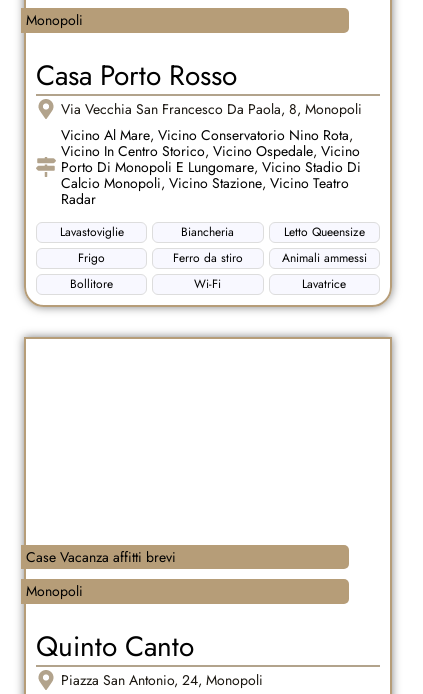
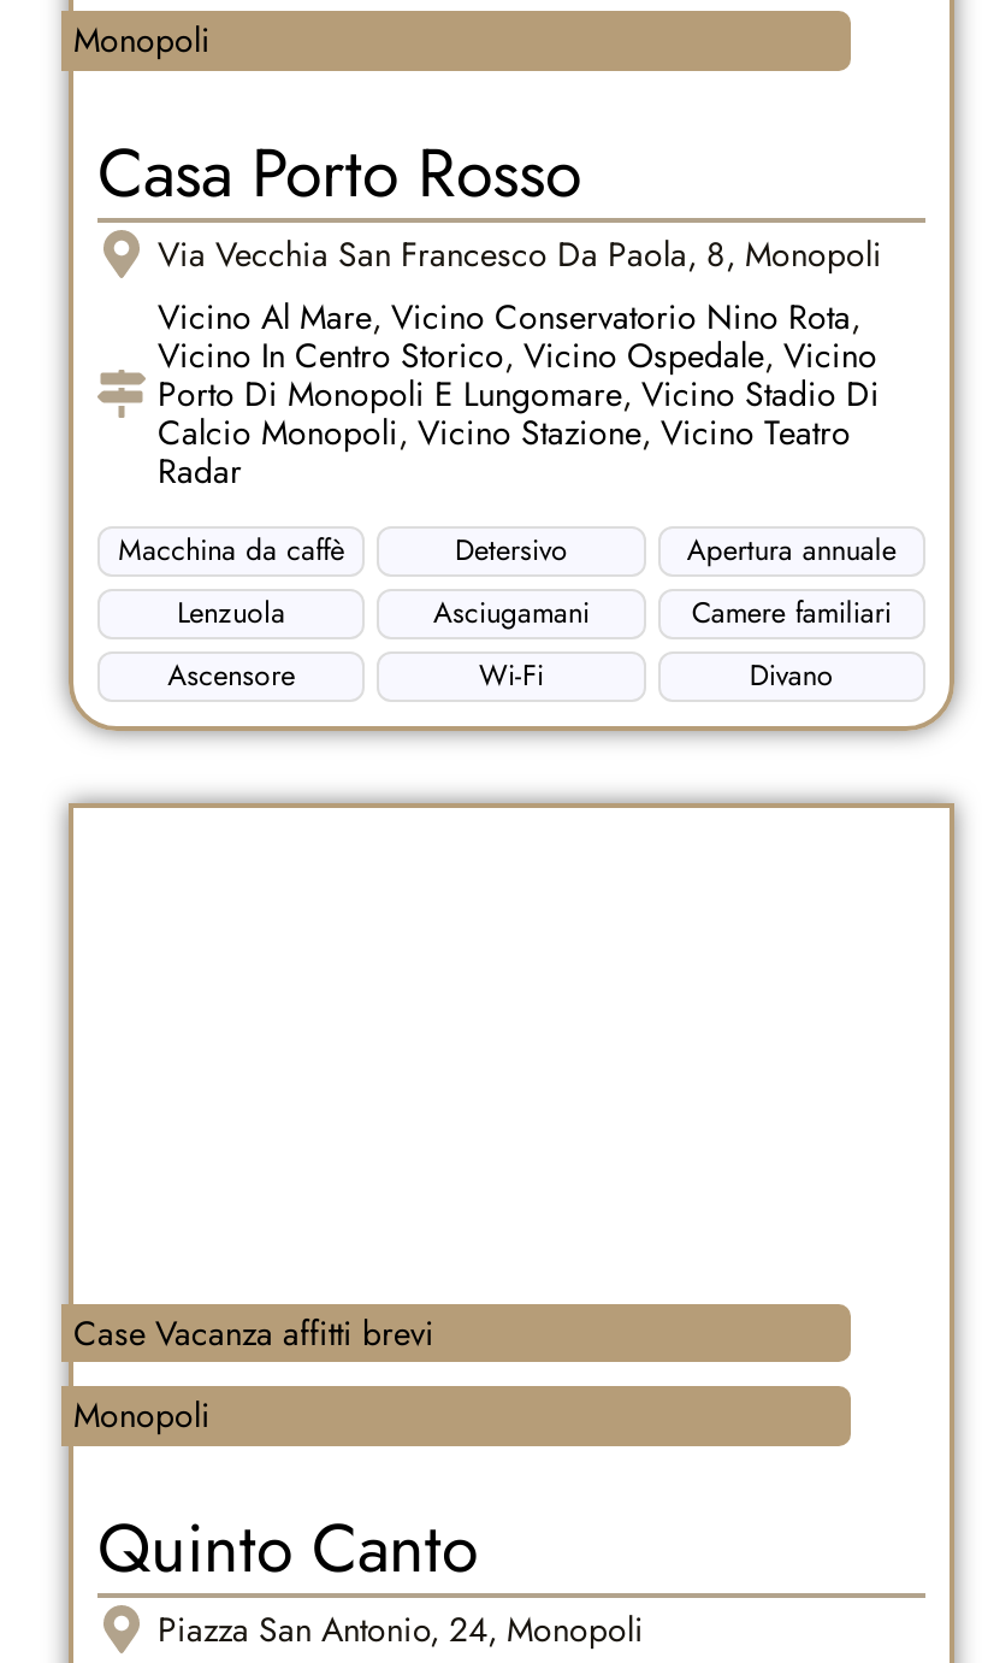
- Lavastoviglie
- Biancheria
- Letto Queensize
- Frigo
- Ferro da stiro
- Animali ammessi
- Bollitore
+ Macchina da caffè
+ Detersivo
+ Apertura annuale
+ Lenzuola
+ Asciugamani
+ Camere familiari
+ Ascensore

- Lavatrice
+ Divano
